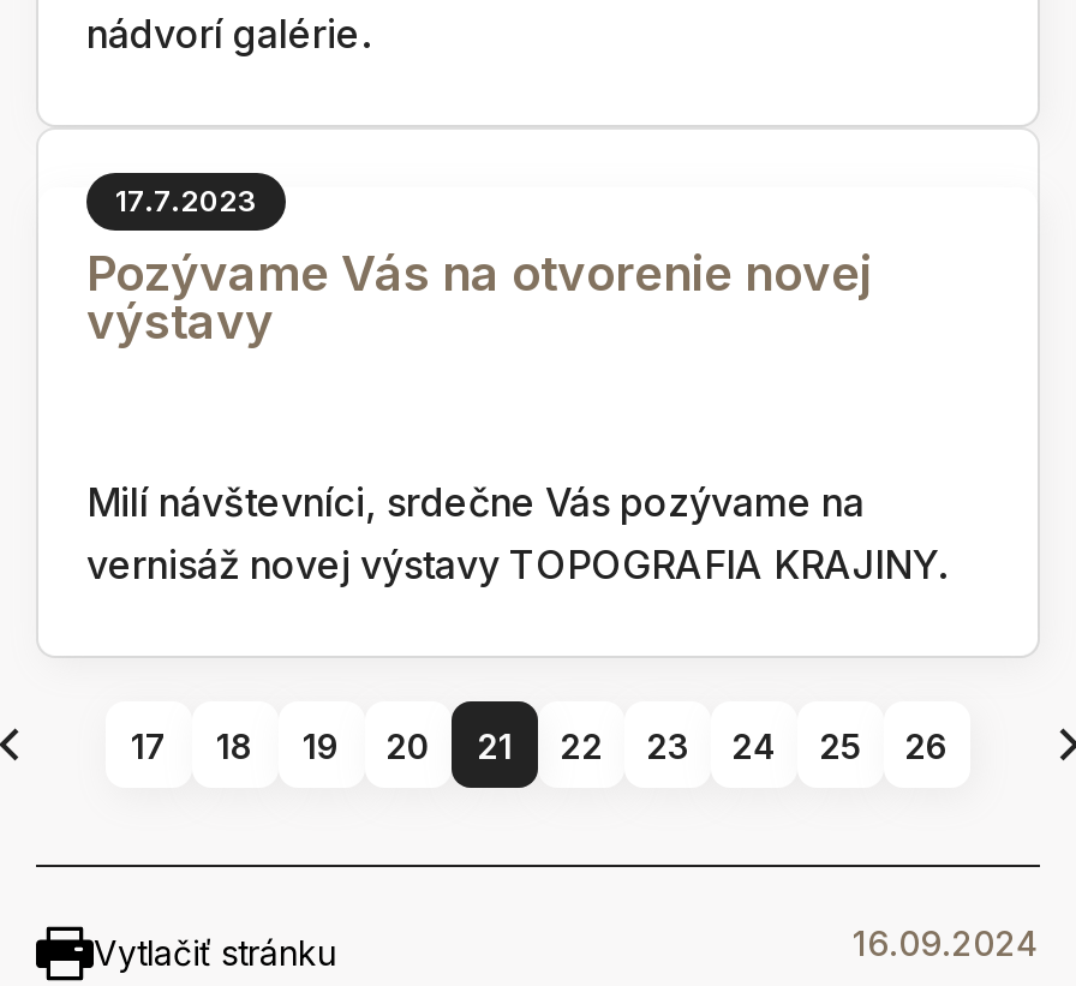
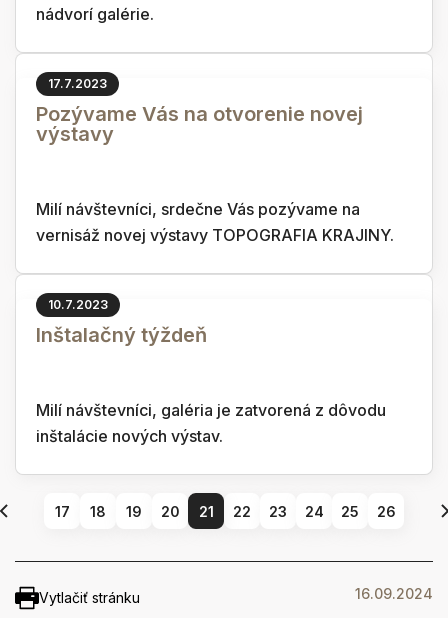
+ 10.7.2023
+ Inštalačný týždeň
+ Milí návštevníci, galéria je zatvorená z dôvodu
+ inštalácie nových výstav.
